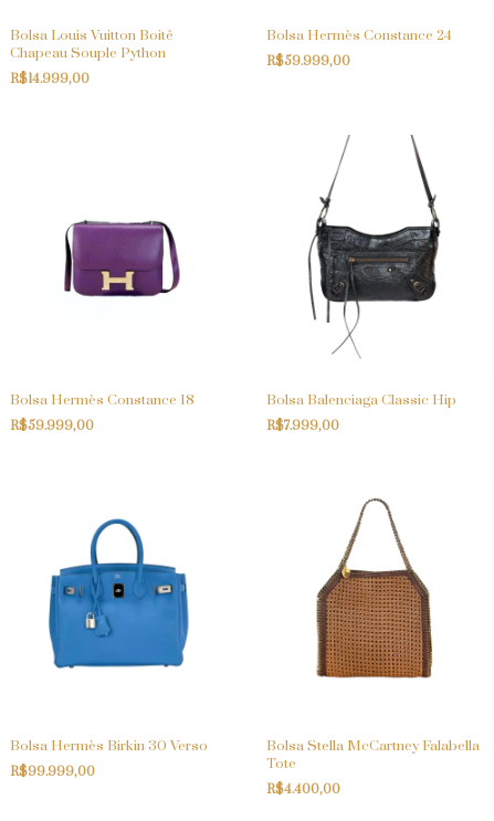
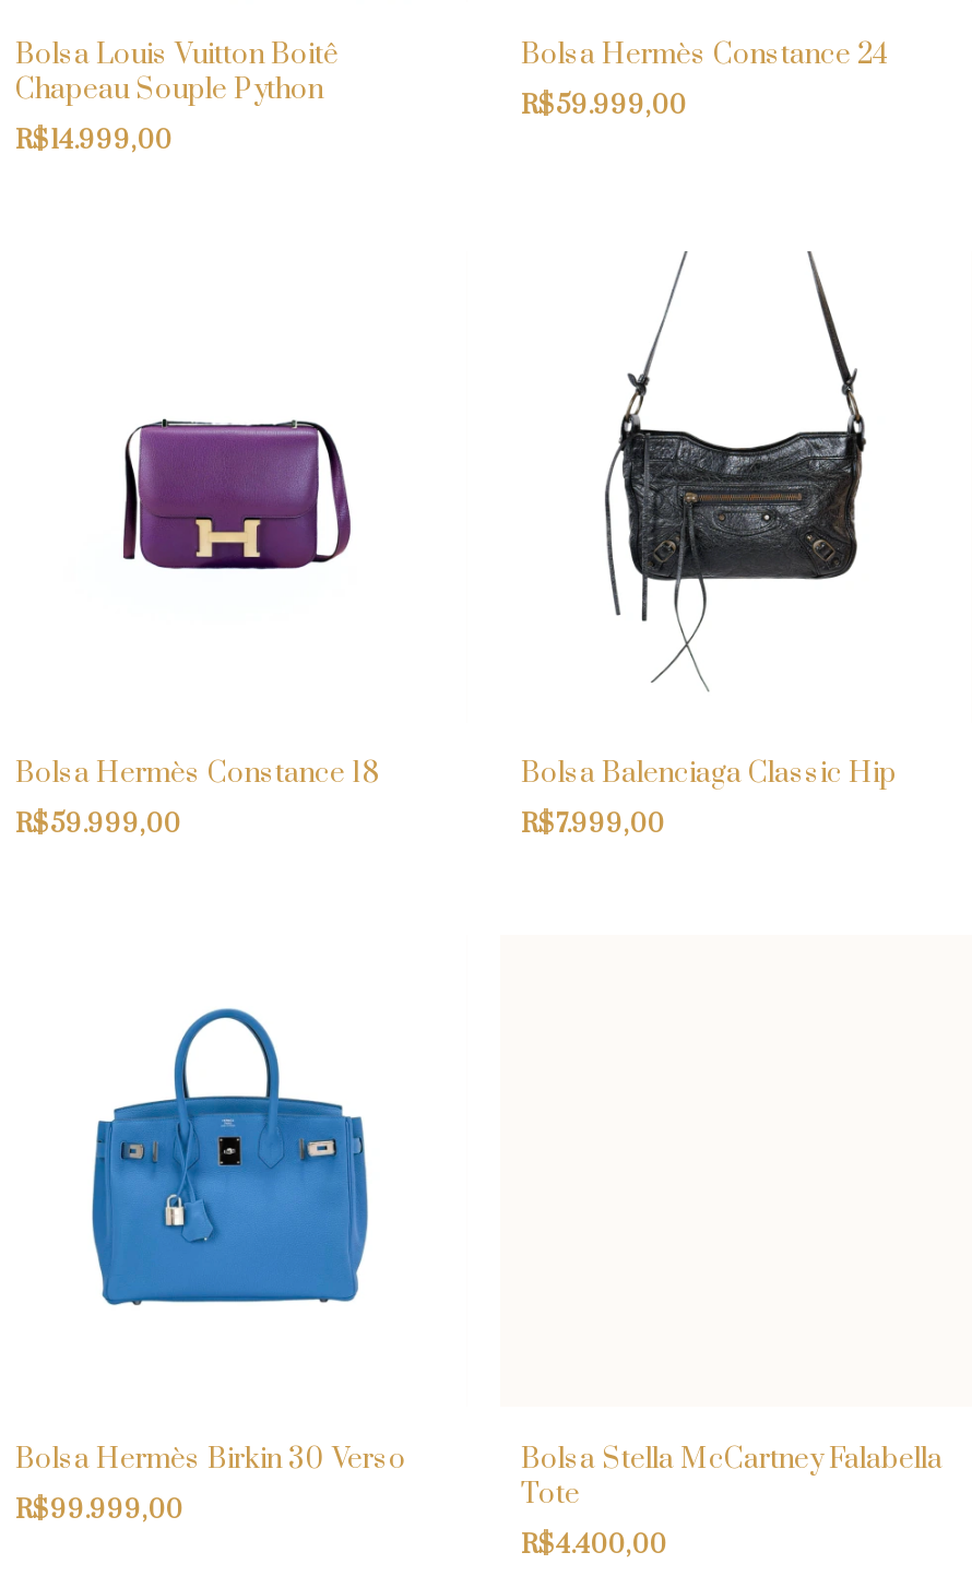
- [image]
